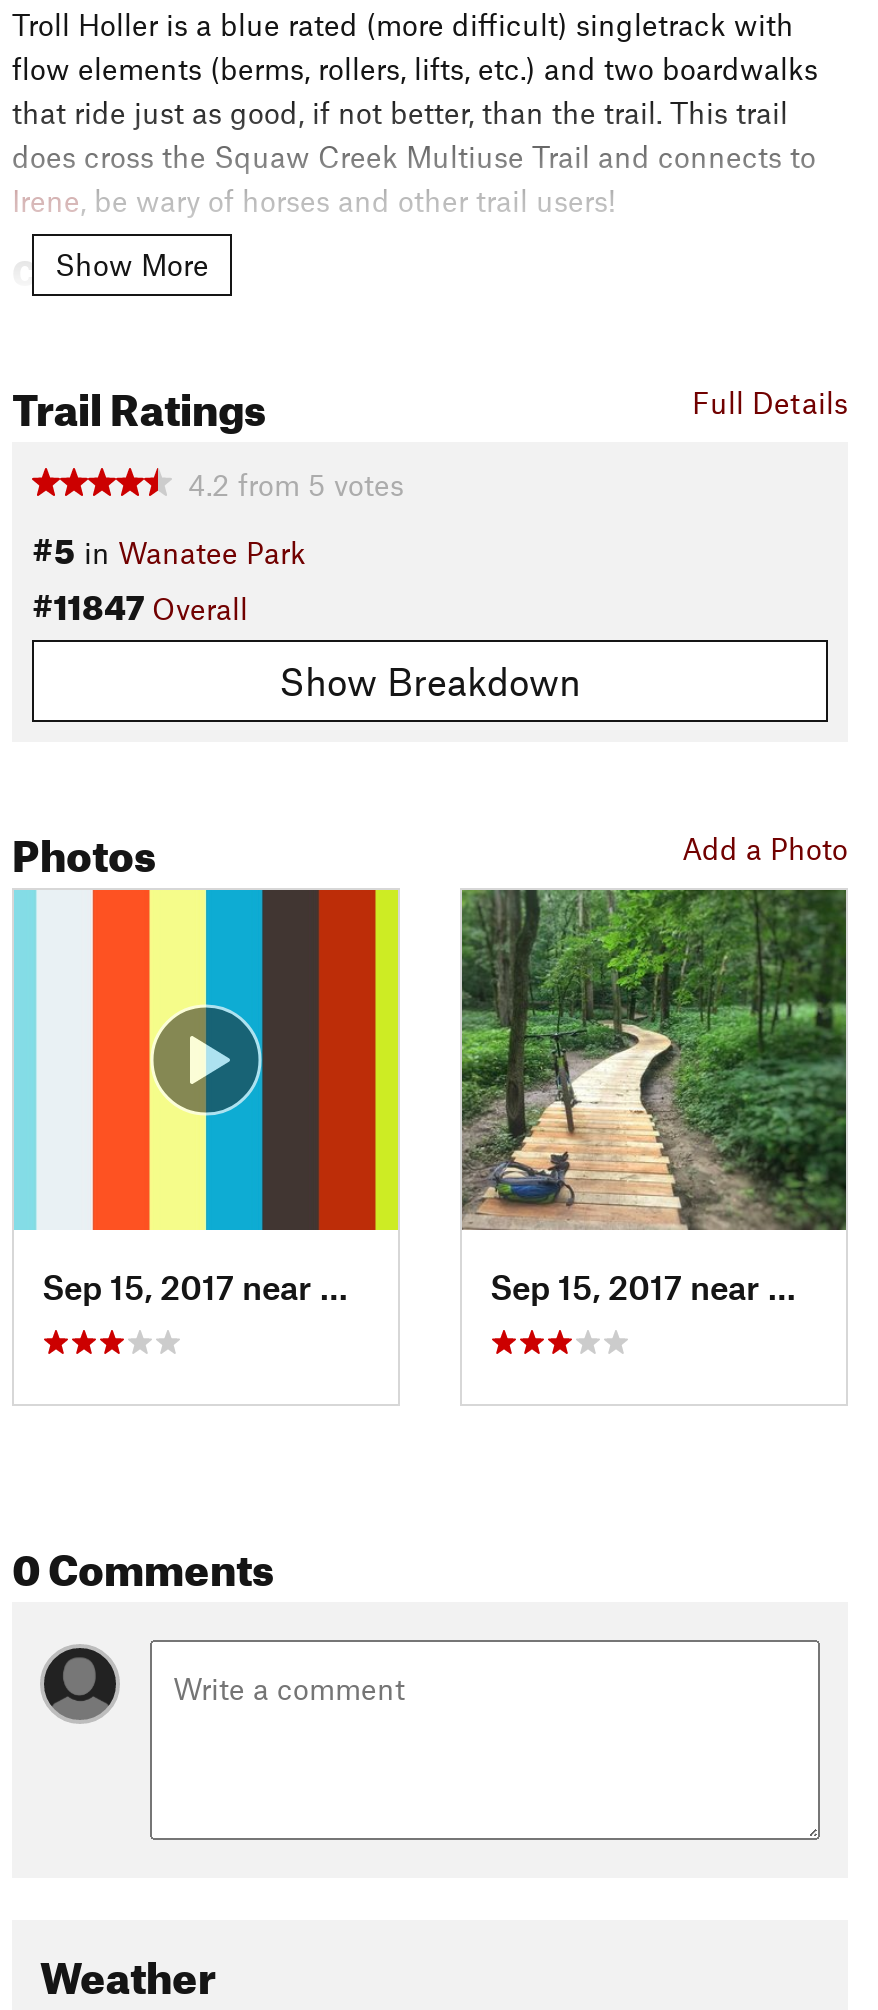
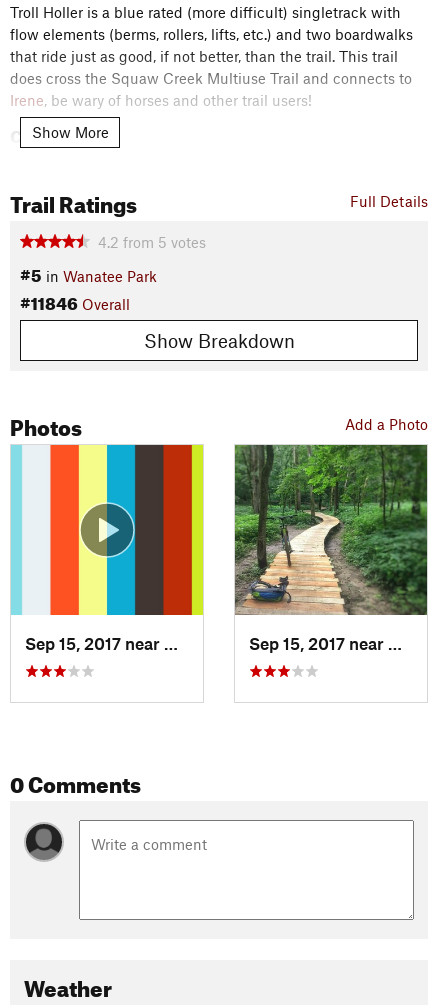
- #11847 Overall
+ #11846 Overall
